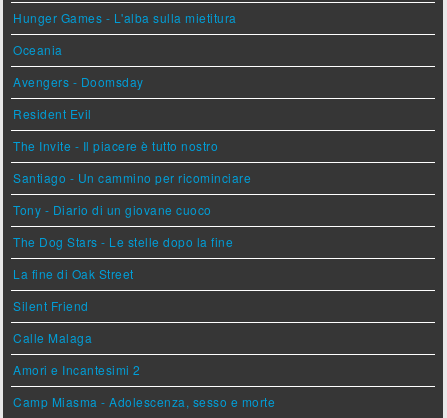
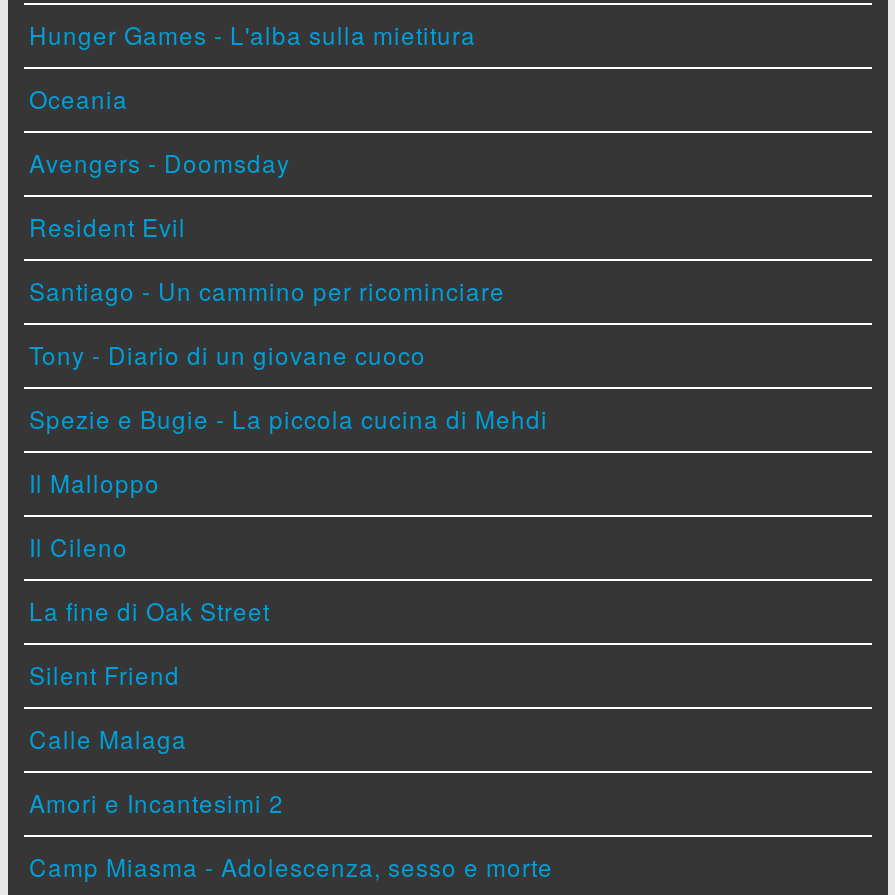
- The Invite - Il piacere è tutto nostro

moved up: Santiago - Un cammino per ricominciare | Tony - Diario di un giovane cuoco

- The Dog Stars - Le stelle dopo la fine
+ Spezie e Bugie - La piccola cucina di Mehdi
+ Il Malloppo
+ Il Cileno
